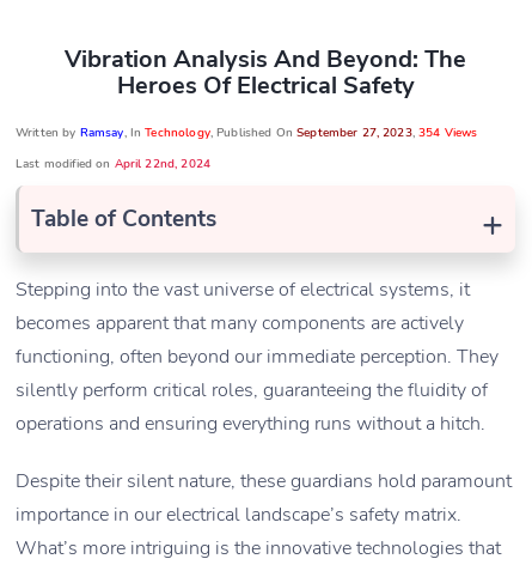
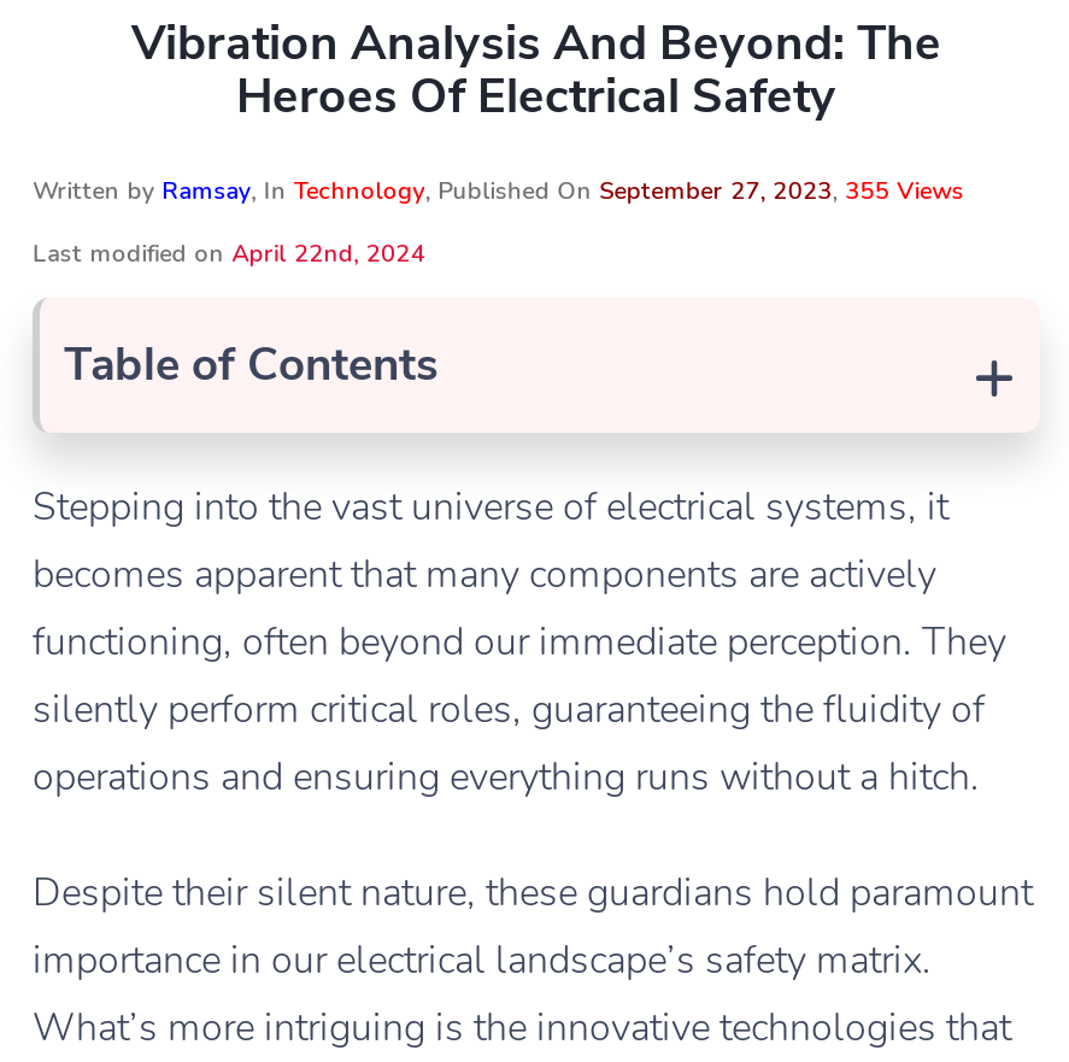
- Written by Ramsay, In Technology, Published On September 27, 2023, 354 Views
+ Written by Ramsay, In Technology, Published On September 27, 2023, 355 Views
